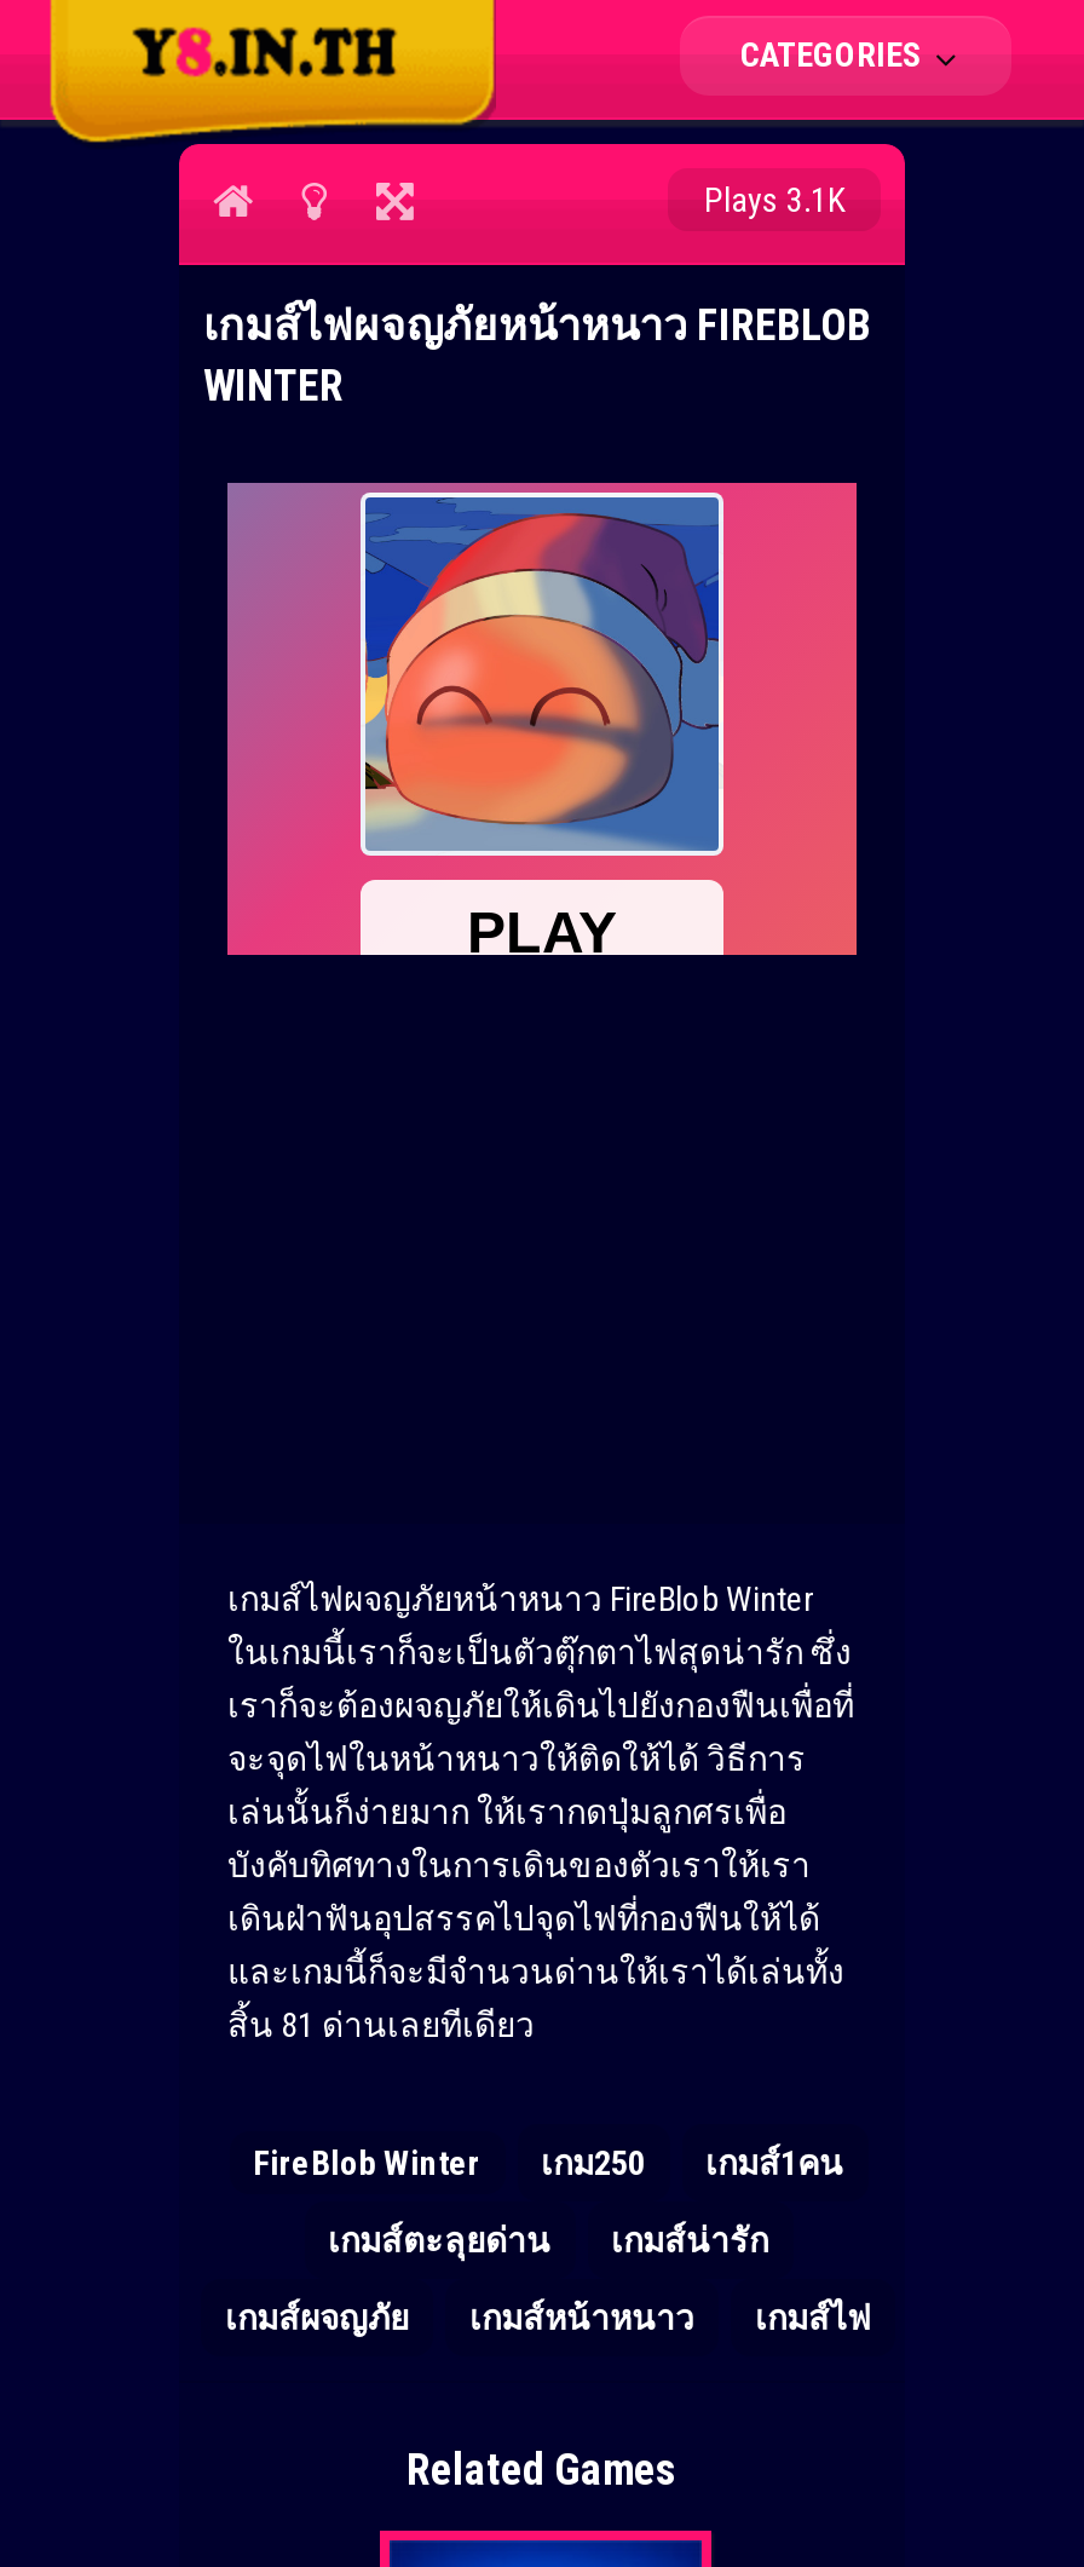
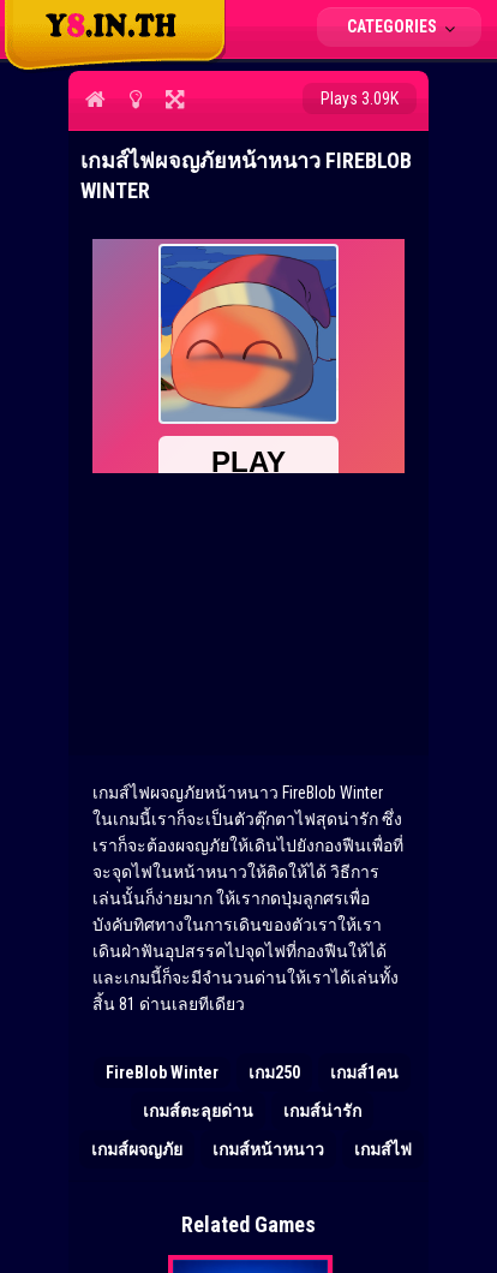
- Plays 3.1K
+ Plays 3.09K
